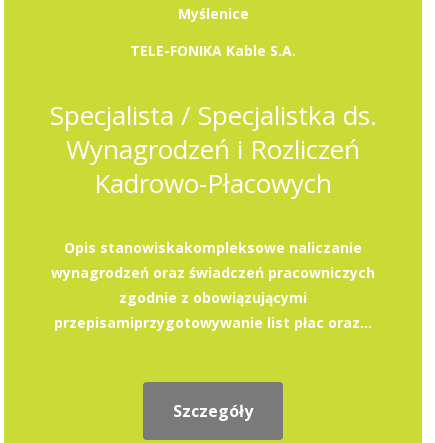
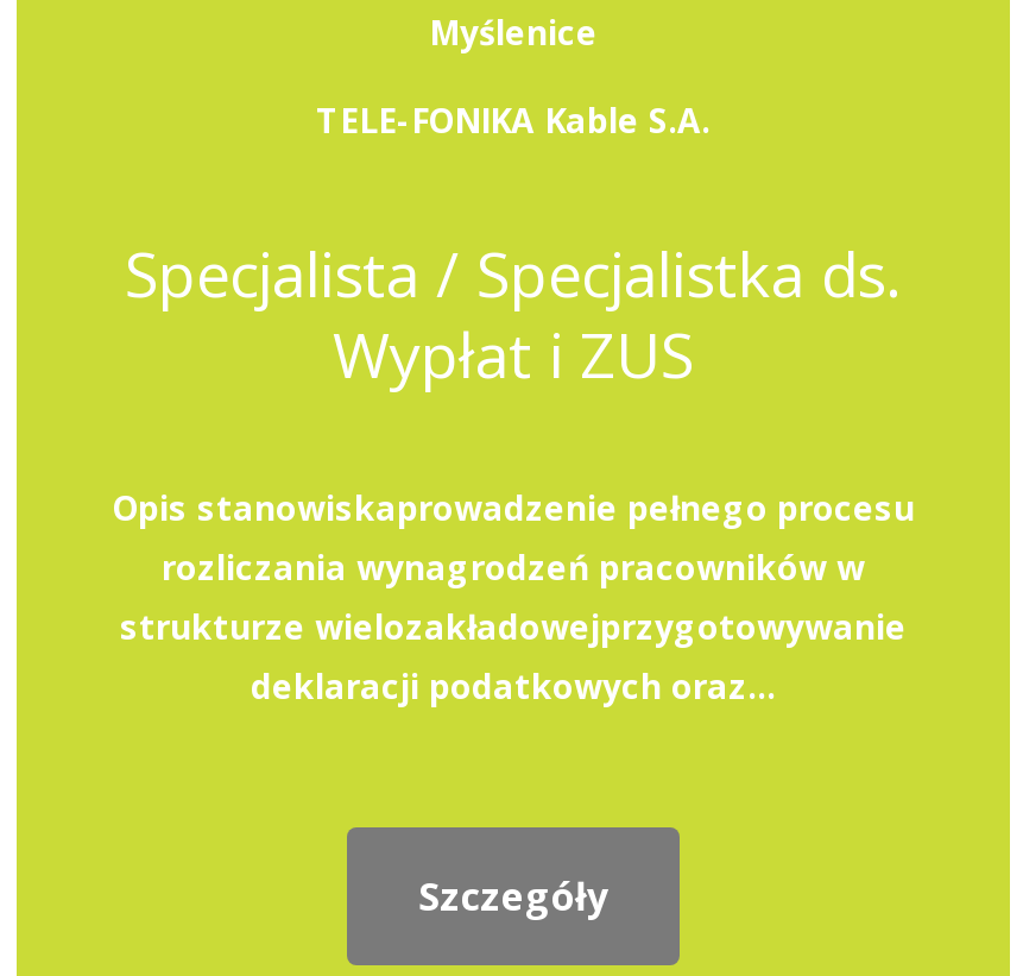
- Wynagrodzeń i Rozliczeń
- Kadrowo-Płacowych
+ Wypłat i ZUS

- Opis stanowiskakompleksowe naliczanie
- wynagrodzeń oraz świadczeń pracowniczych
- zgodnie z obowiązującymi
- przepisamiprzygotowywanie list płac oraz...
+ Opis stanowiskaprowadzenie pełnego procesu
+ rozliczania wynagrodzeń pracowników w
+ strukturze wielozakładowejprzygotowywanie
+ deklaracji podatkowych oraz...
